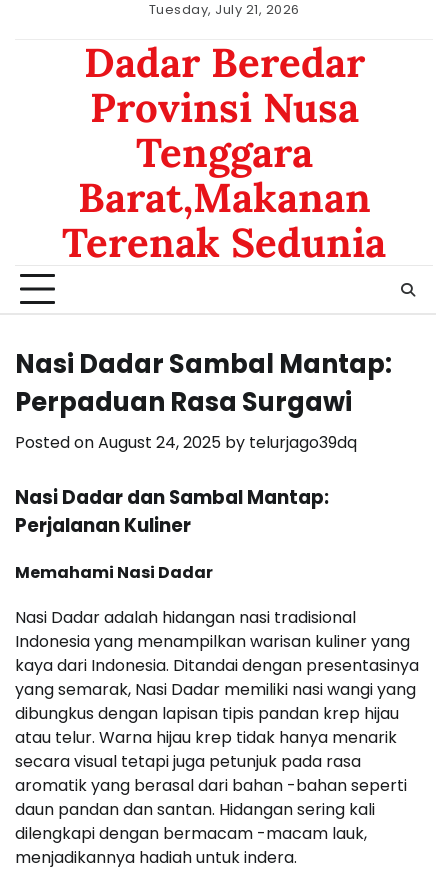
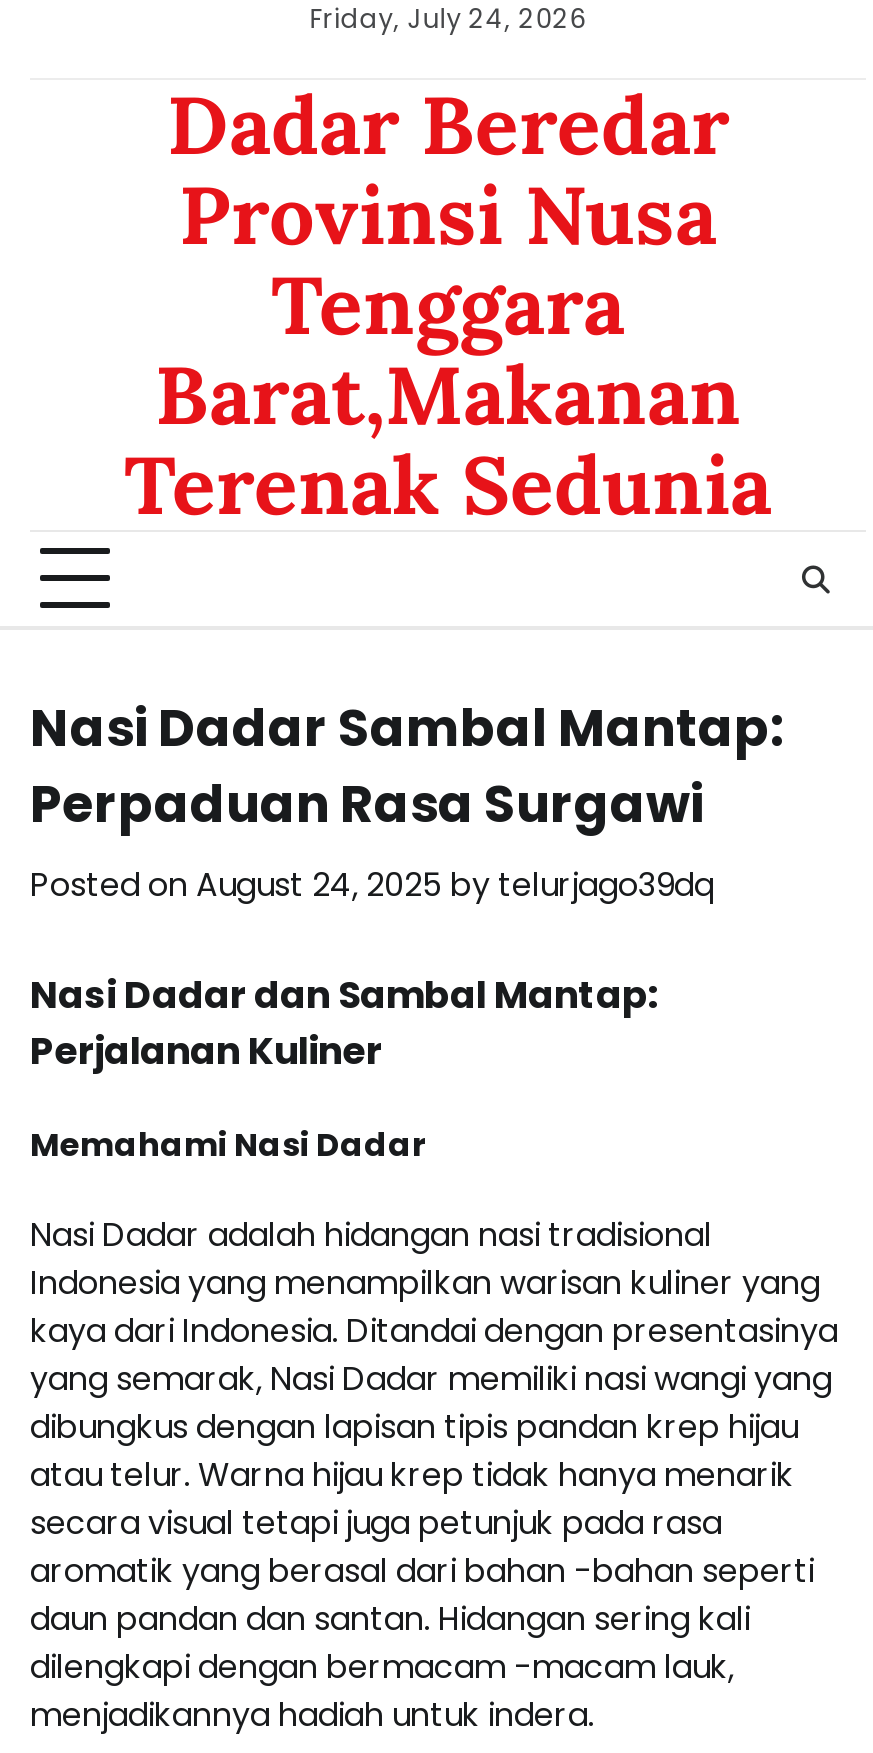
- Tuesday, July 21, 2026
+ Friday, July 24, 2026
